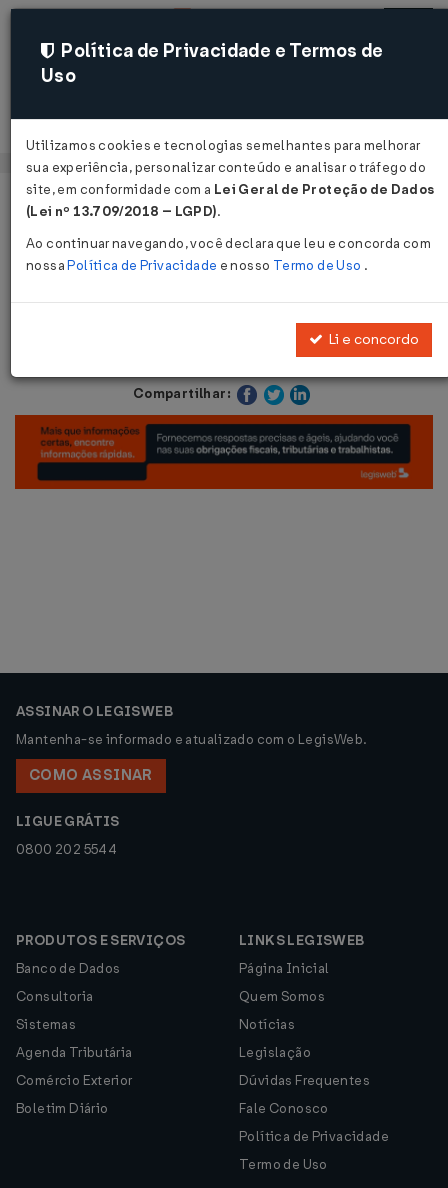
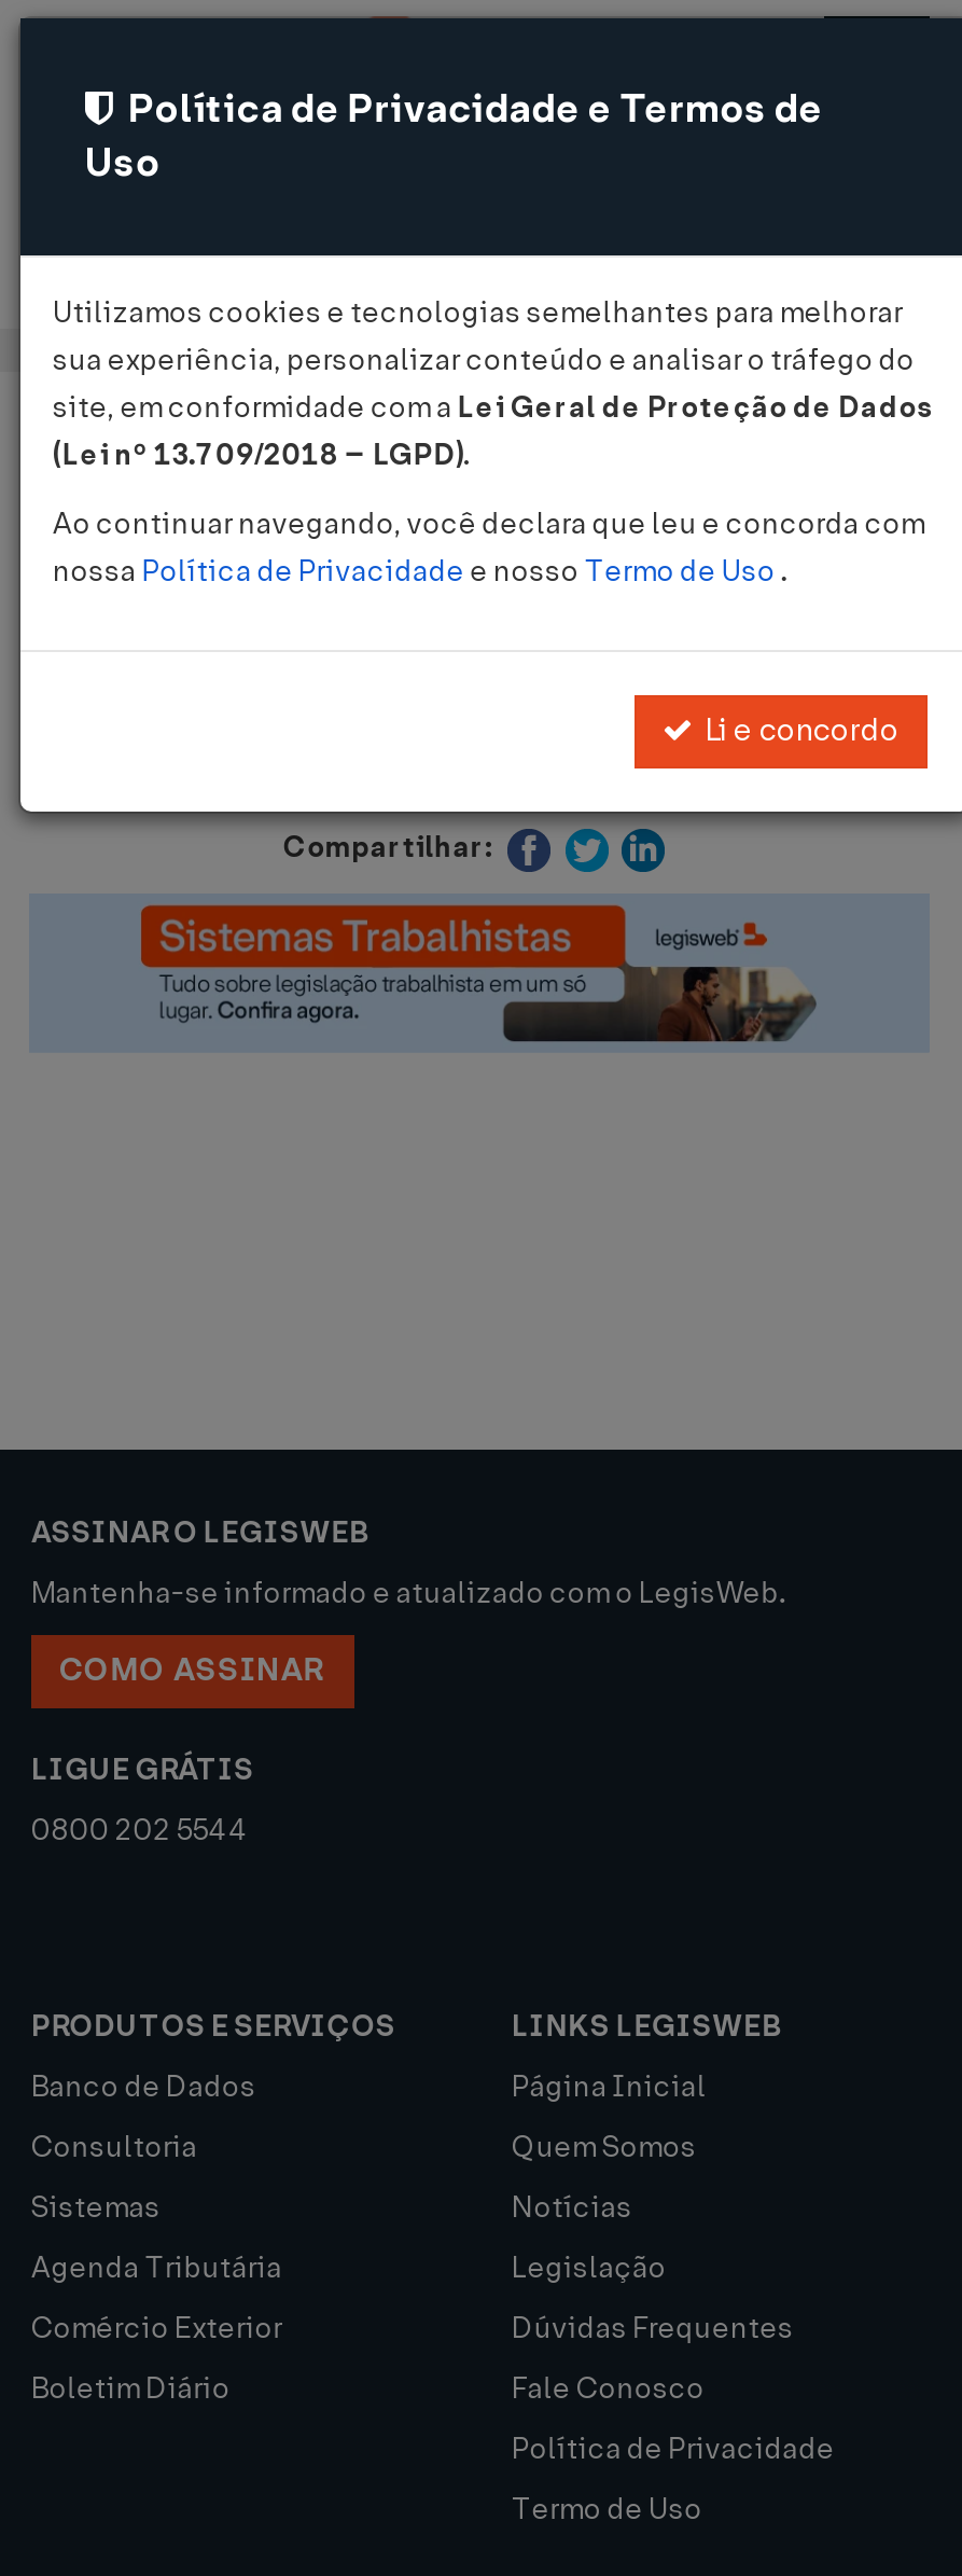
- [image]
+ [image]
